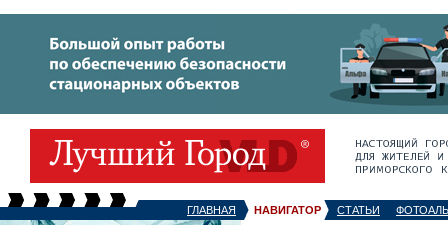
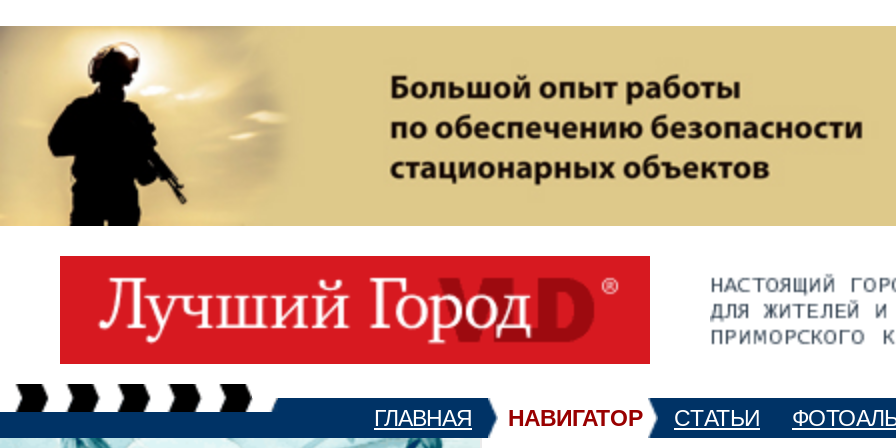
- [image]
+ [image]
